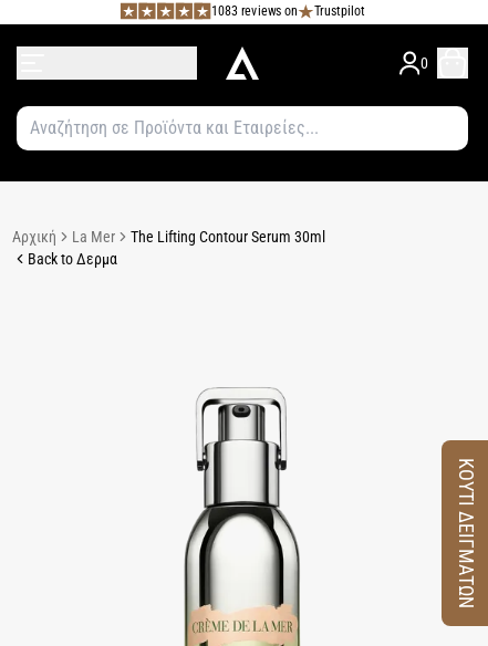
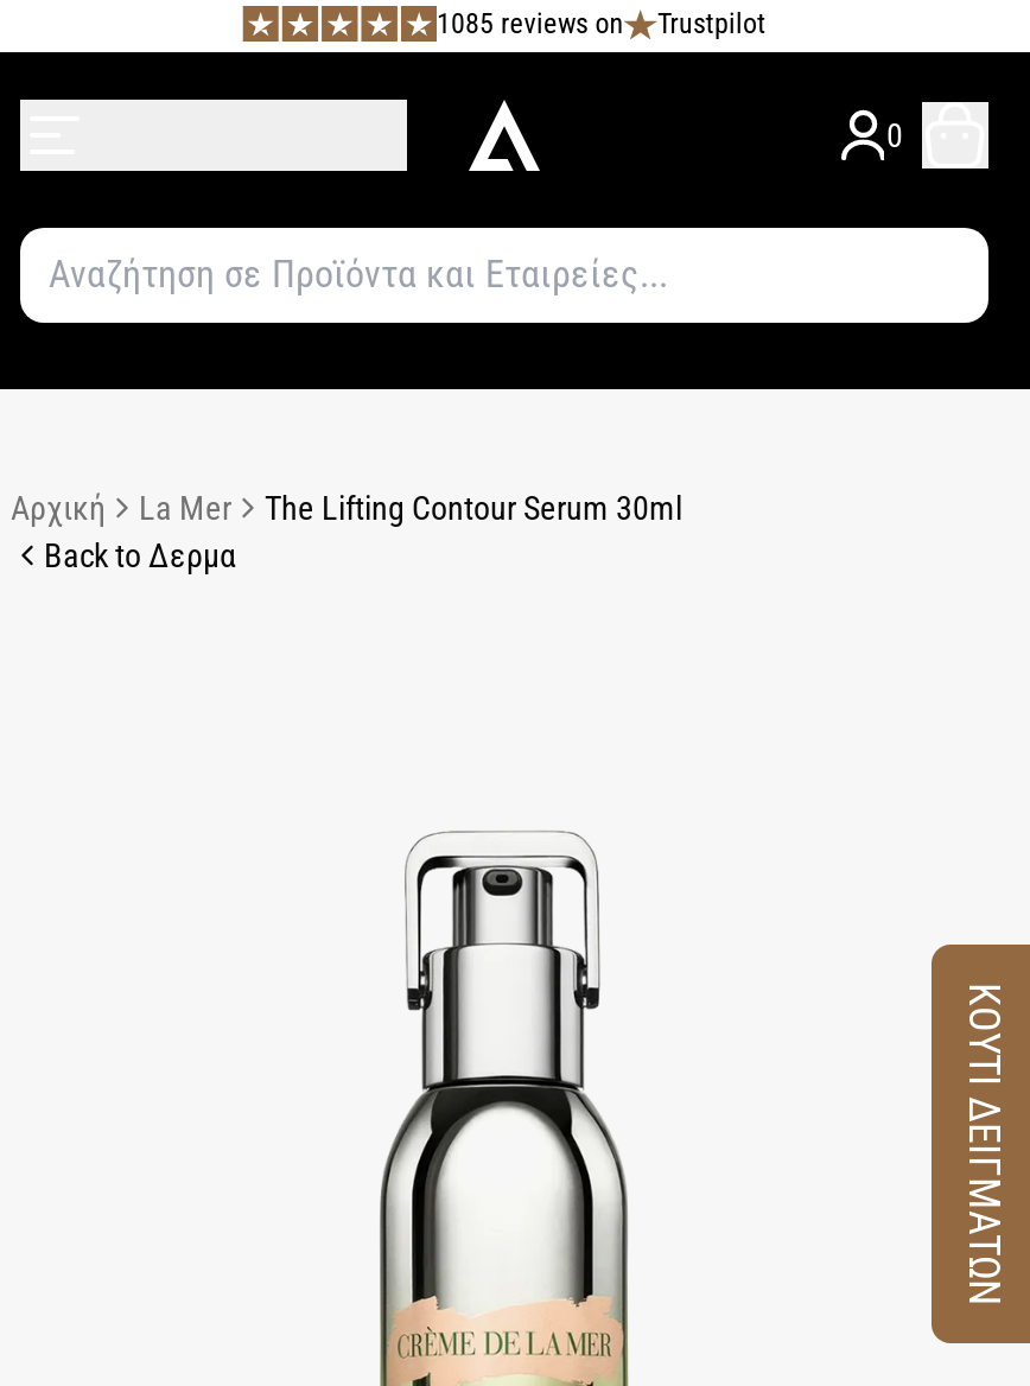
- 1083 reviews on Trustpilot
+ 1085 reviews on Trustpilot
